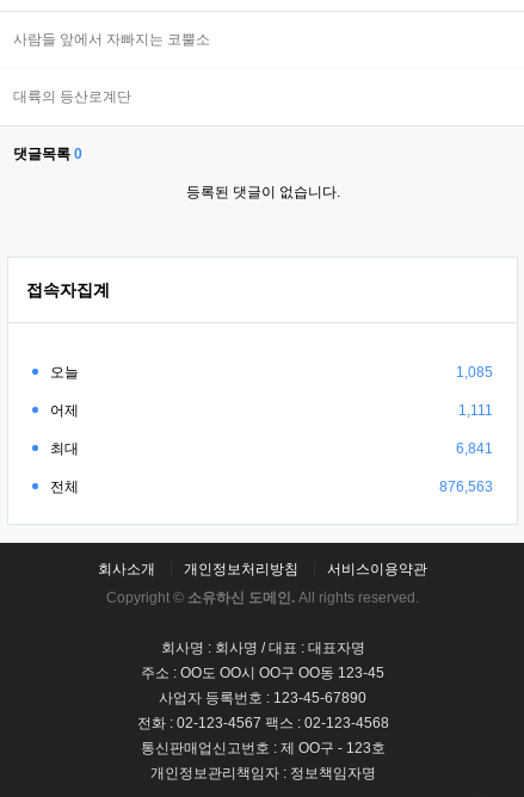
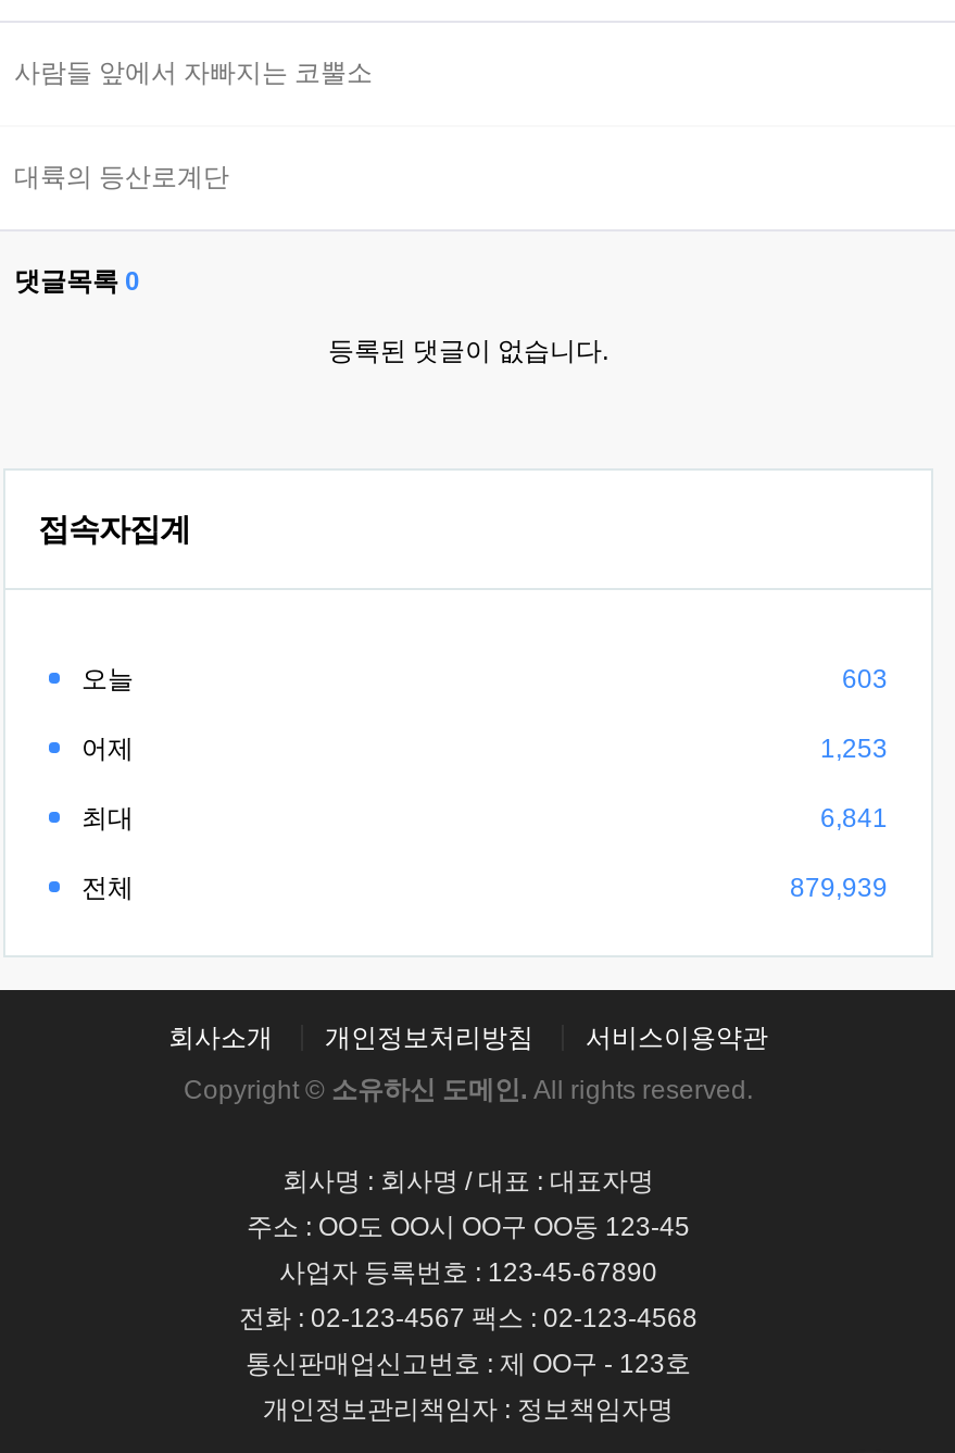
- 1,085
+ 603

- 1,111
+ 1,253

- 876,563
+ 879,939
